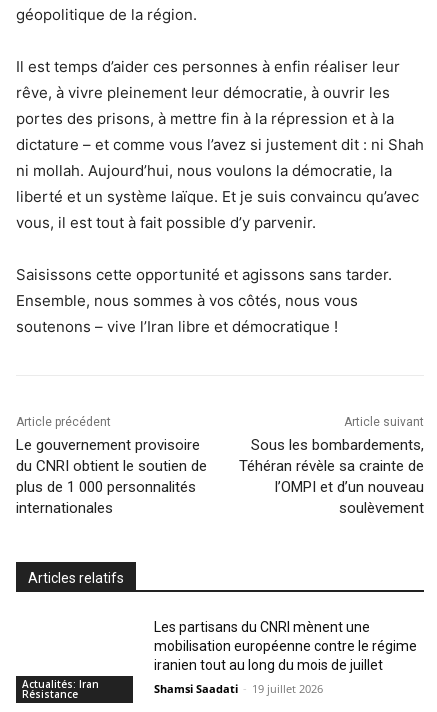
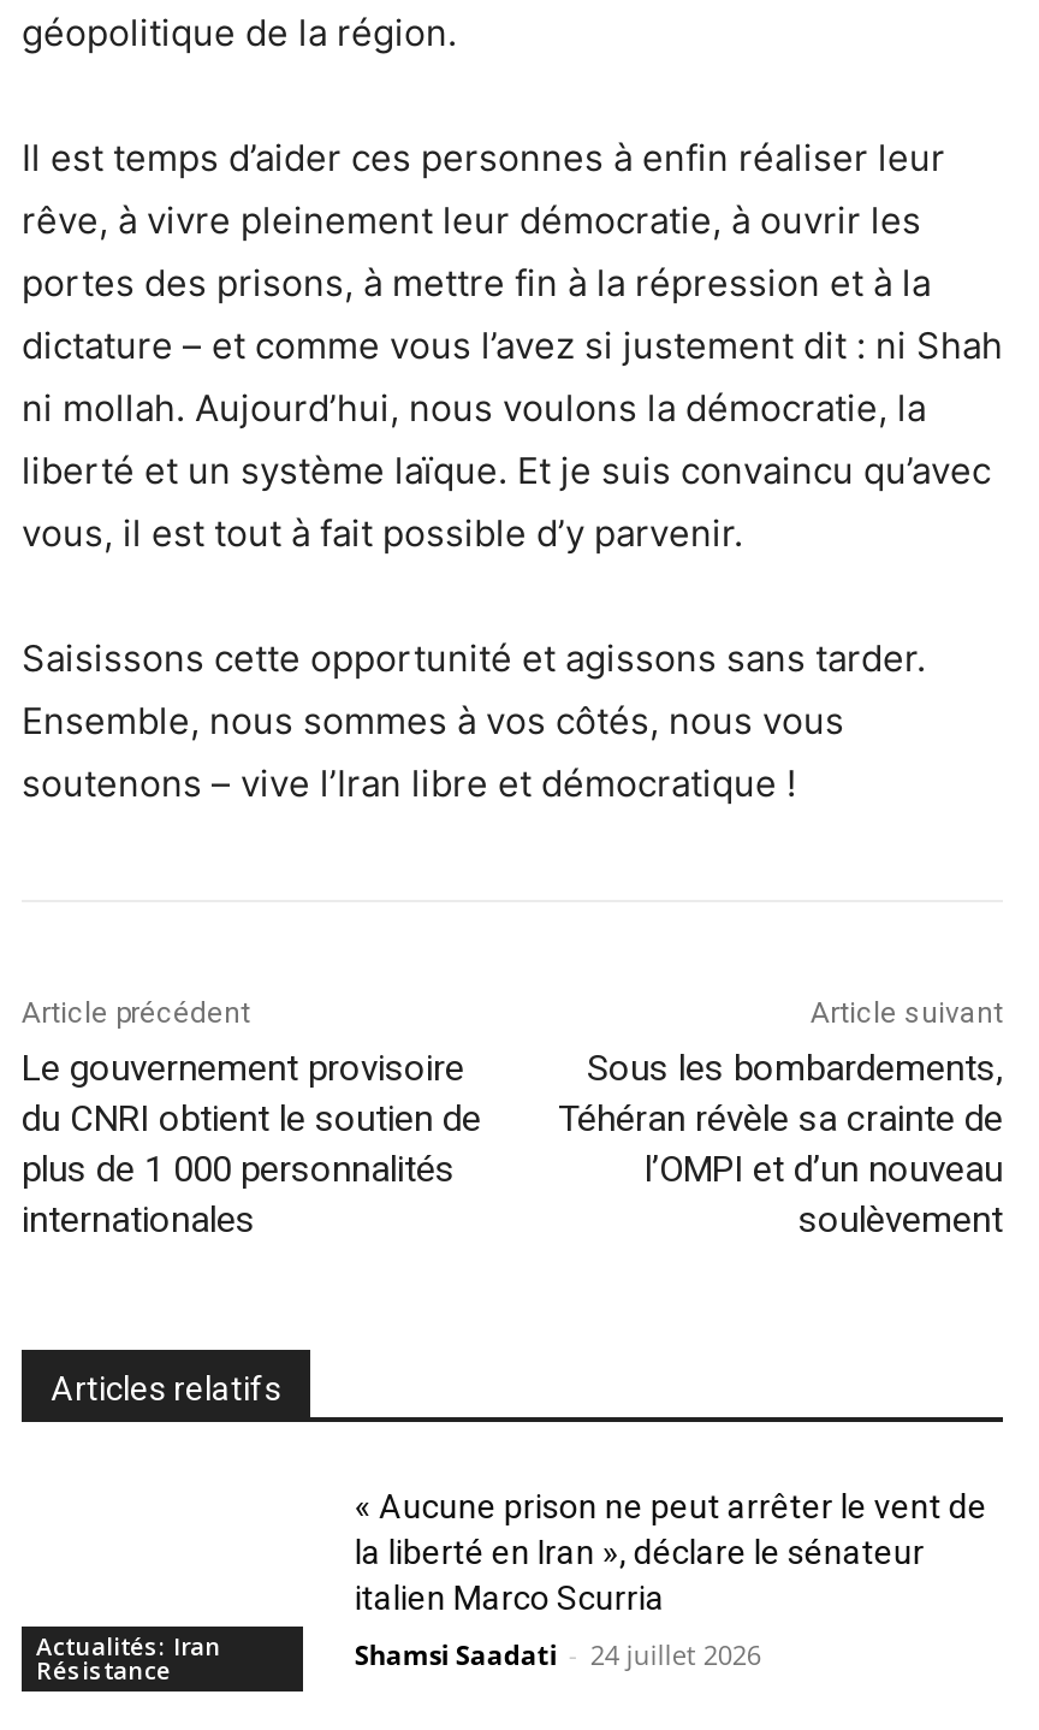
- Les partisans du CNRI mènent une
- mobilisation européenne contre le régime
- iranien tout au long du mois de juillet
+ « Aucune prison ne peut arrêter le vent de
+ la liberté en Iran », déclare le sénateur
+ italien Marco Scurria

- Shamsi Saadati - 19 juillet 2026
+ Shamsi Saadati - 24 juillet 2026
